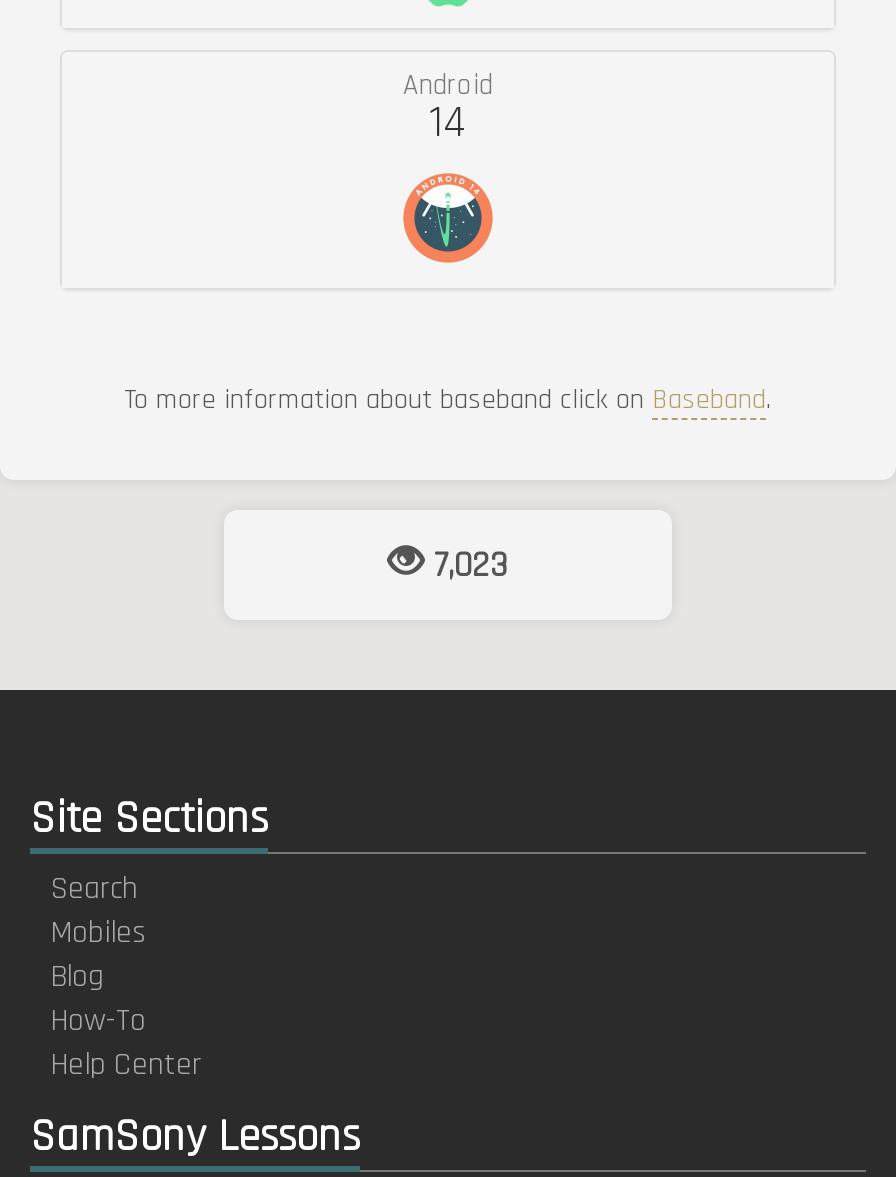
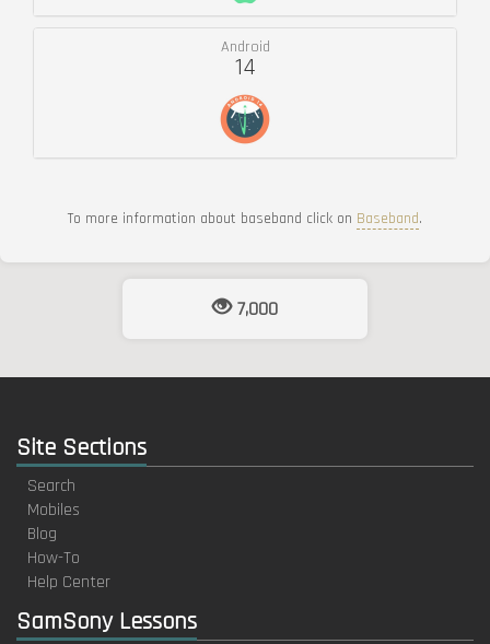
- 7,023
+ 7,000
